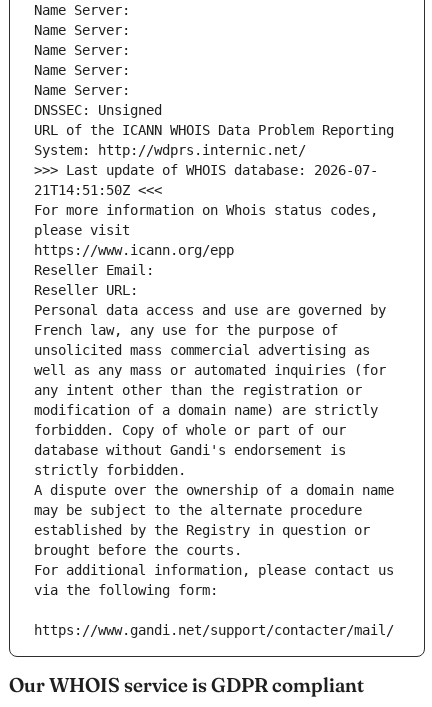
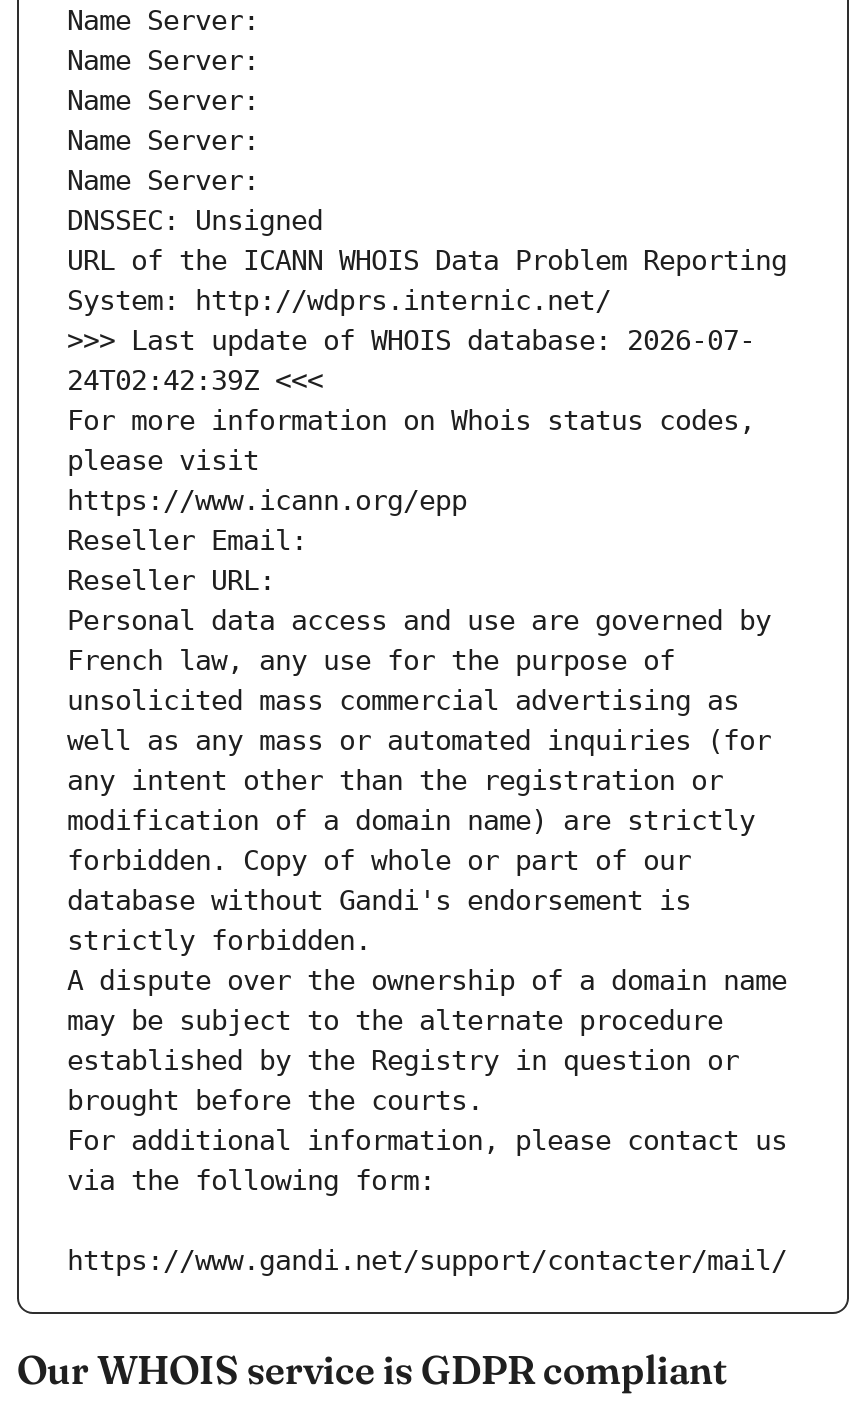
- 21T14:51:50Z <<<
+ 24T02:42:39Z <<<
